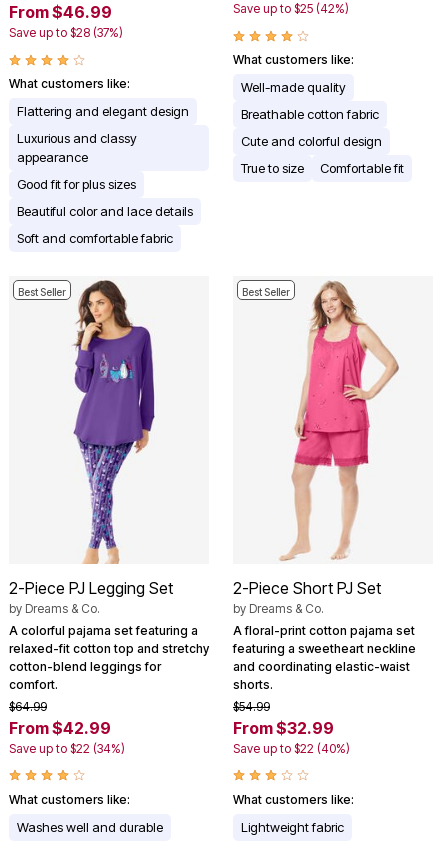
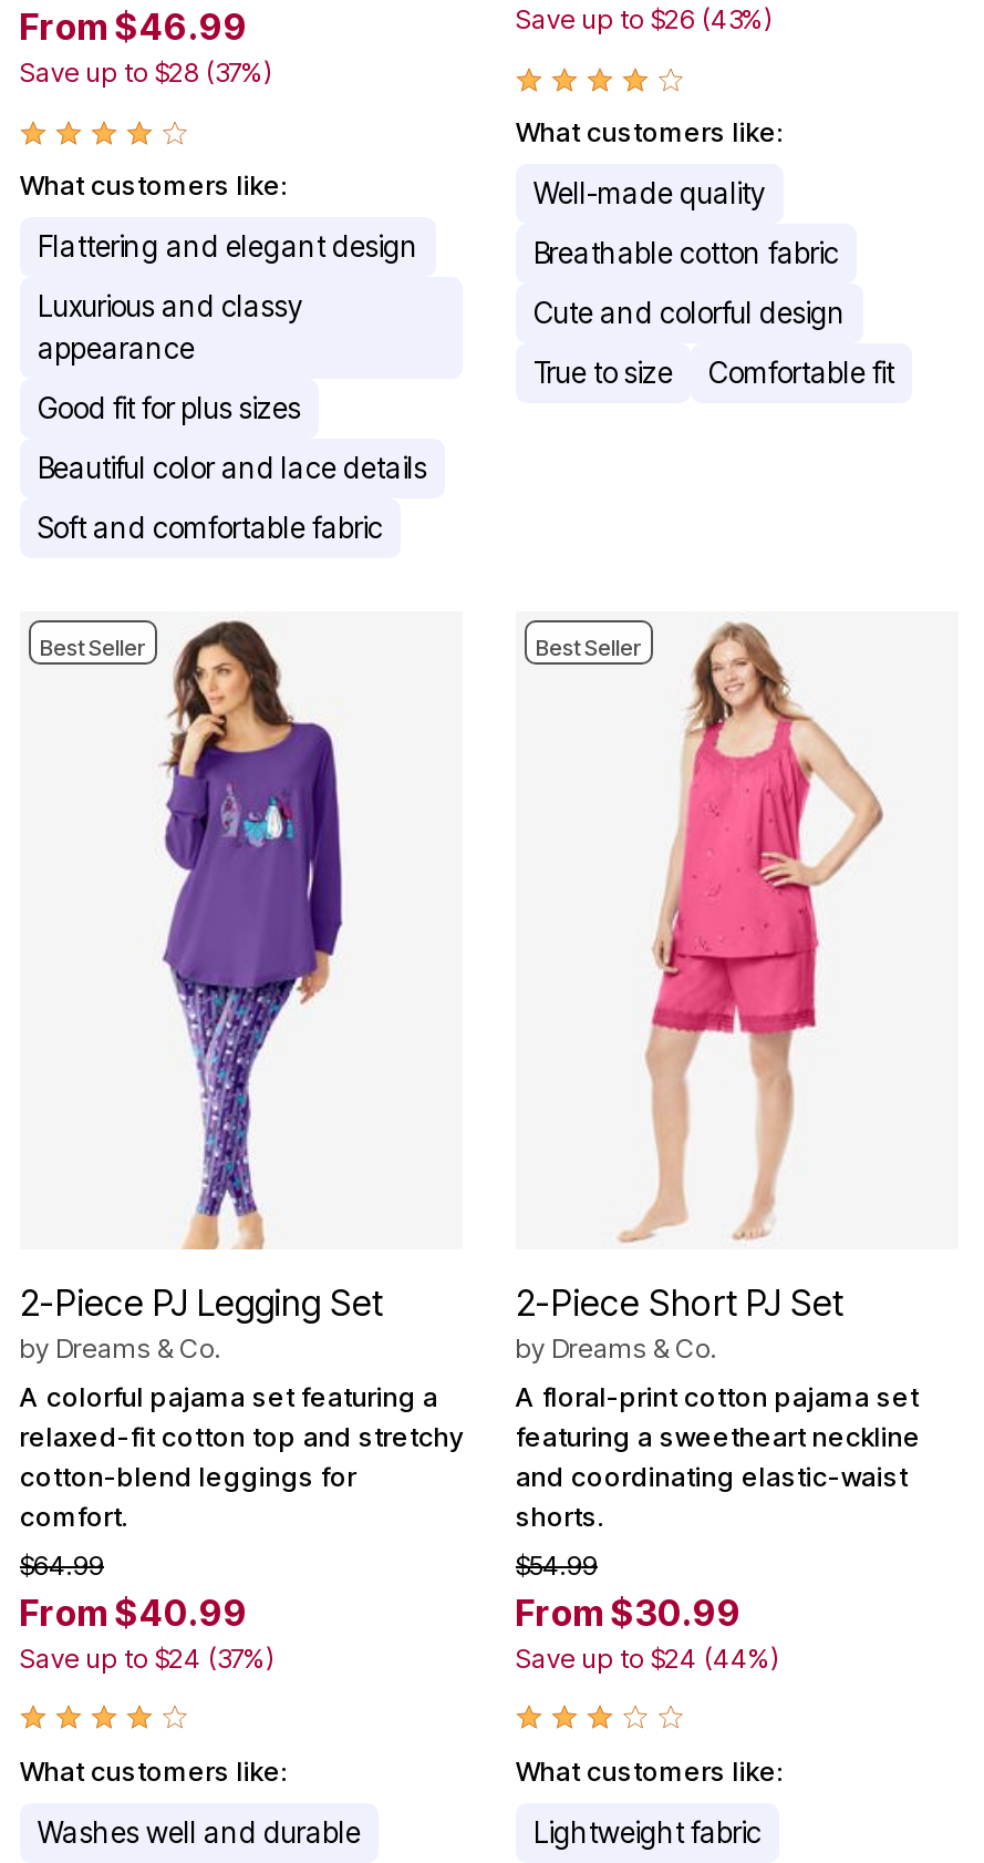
- Save up to $25 (42%)
+ Save up to $26 (43%)

- From $42.99
+ From $40.99

- From $32.99
+ From $30.99

- Save up to $22 (34%)
+ Save up to $24 (37%)

- Save up to $22 (40%)
+ Save up to $24 (44%)
